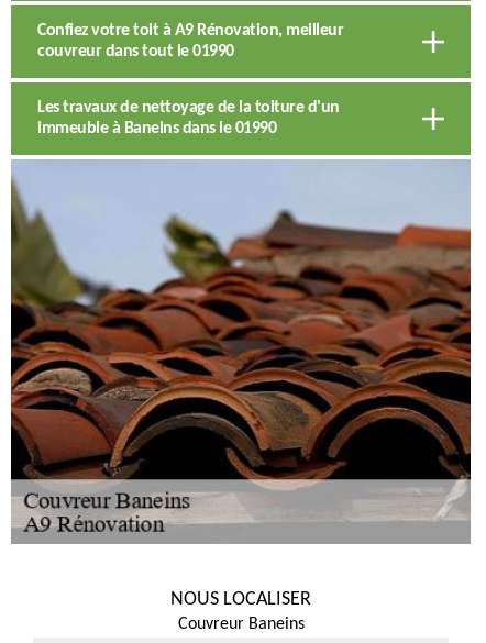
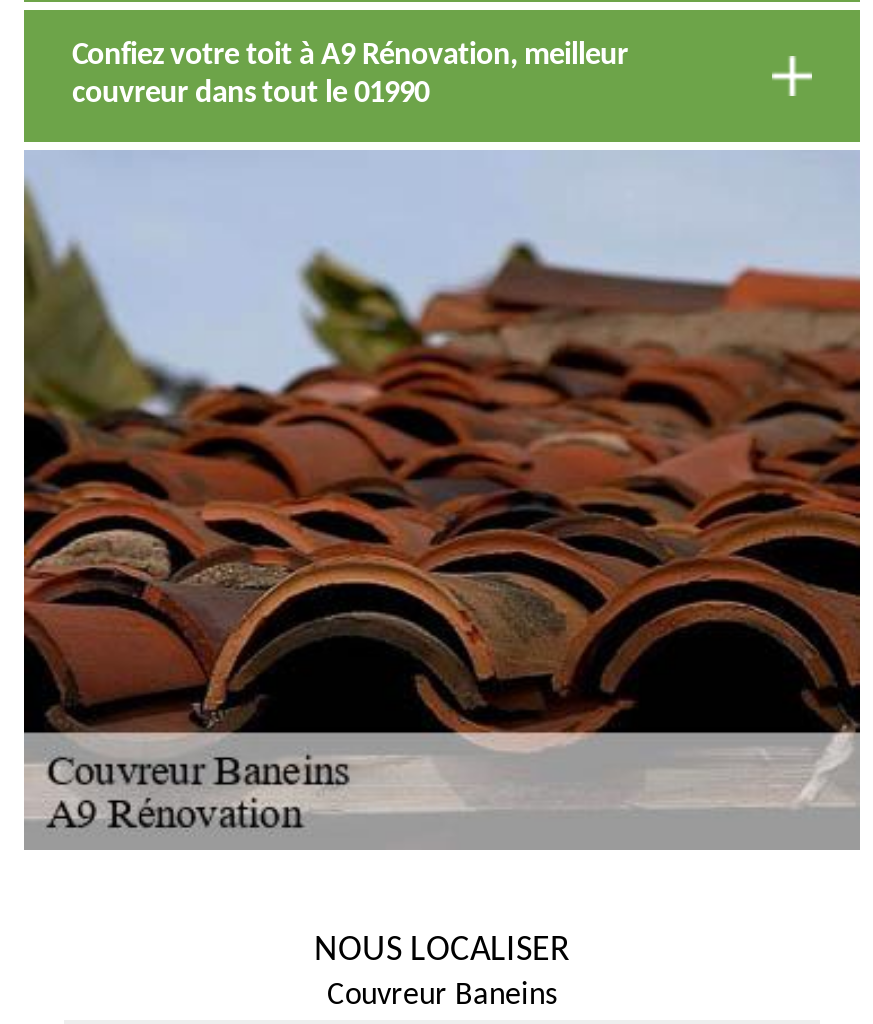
- Les travaux de nettoyage de la toiture d'un
- immeuble à Baneins dans le 01990
